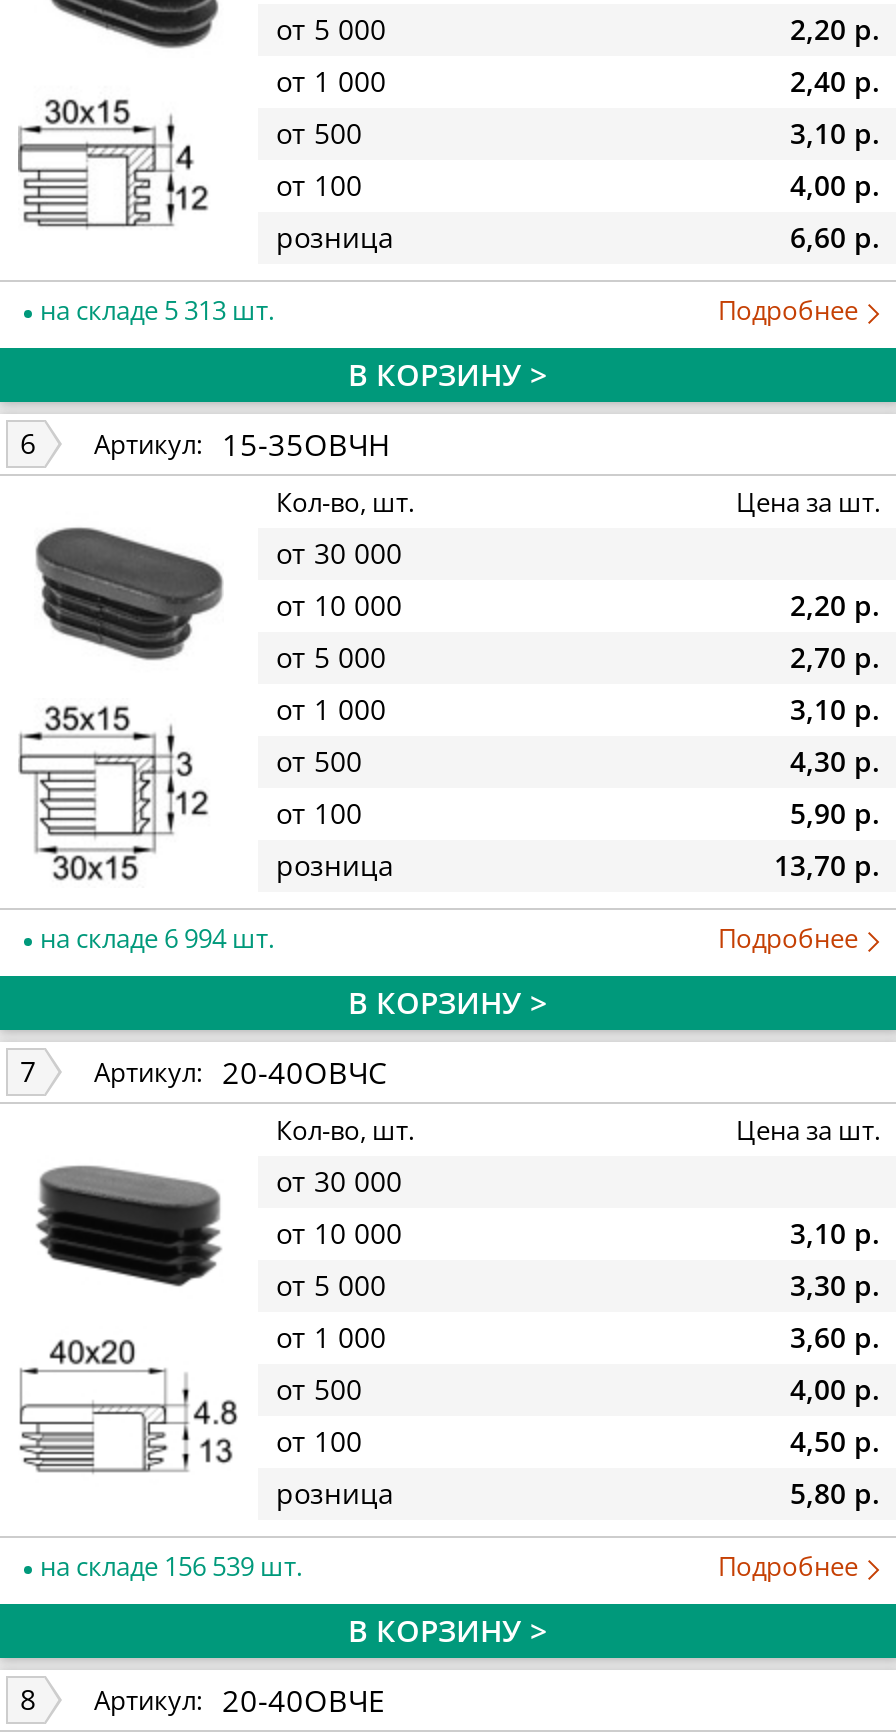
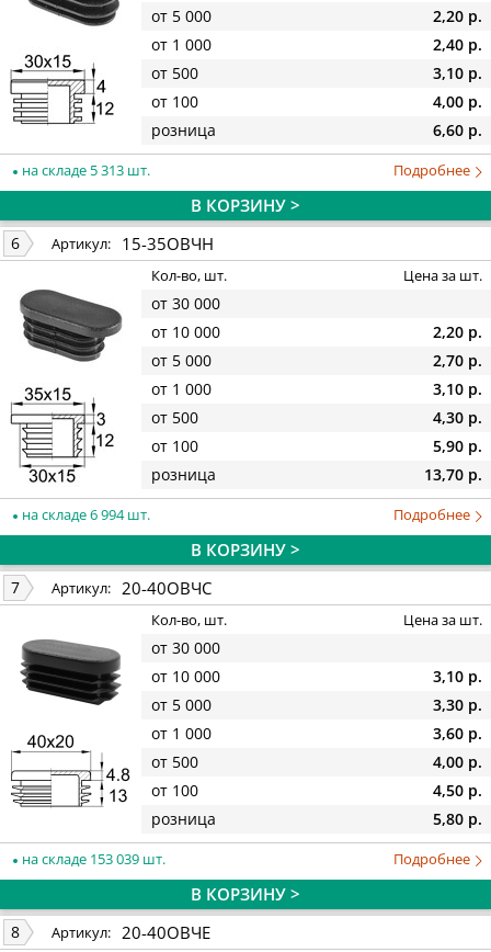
- на складе 156 539 шт.
+ на складе 153 039 шт.
